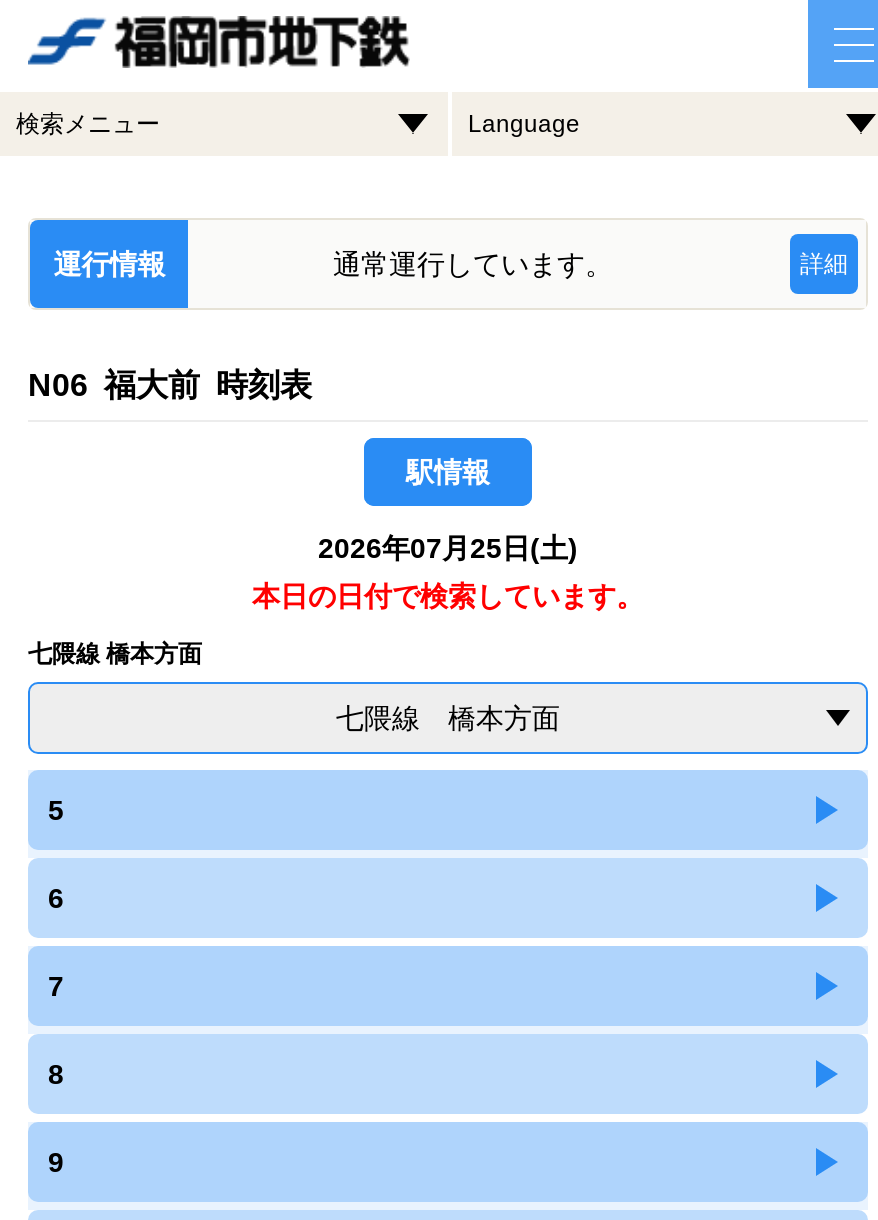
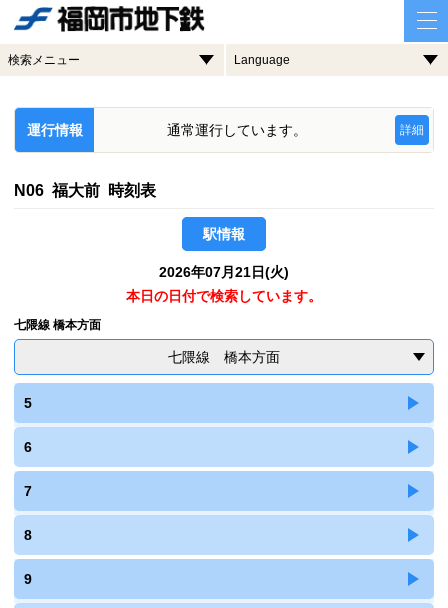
- 2026年07月25日(土)
+ 2026年07月21日(火)
